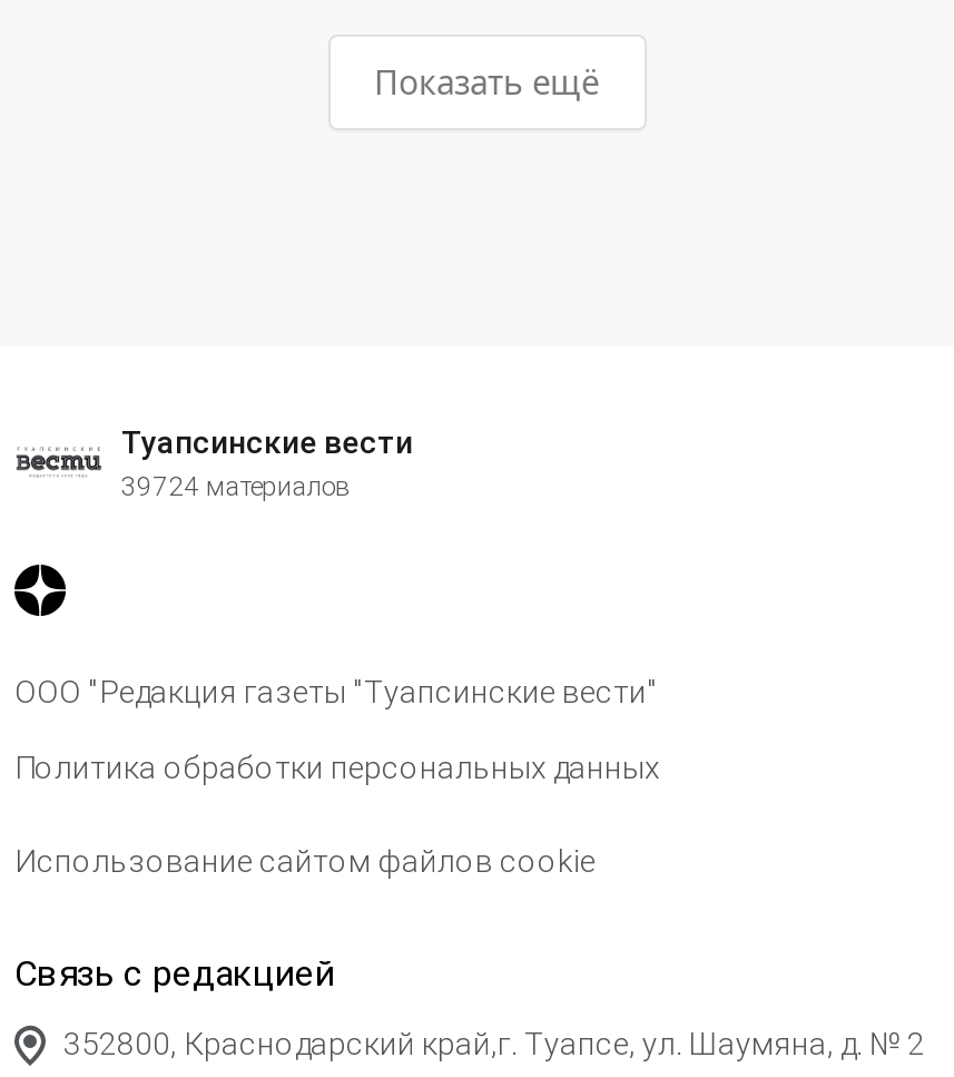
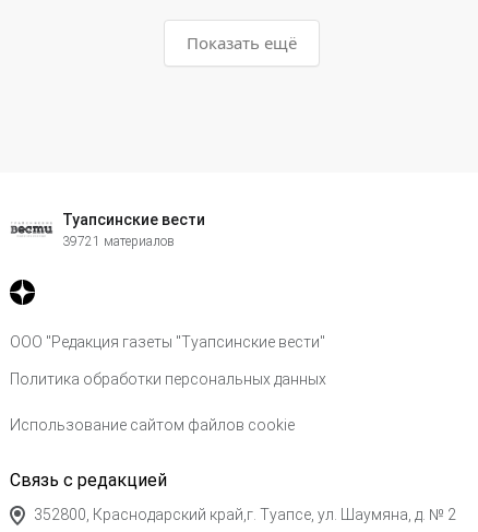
- 39724 материалов
+ 39721 материалов
